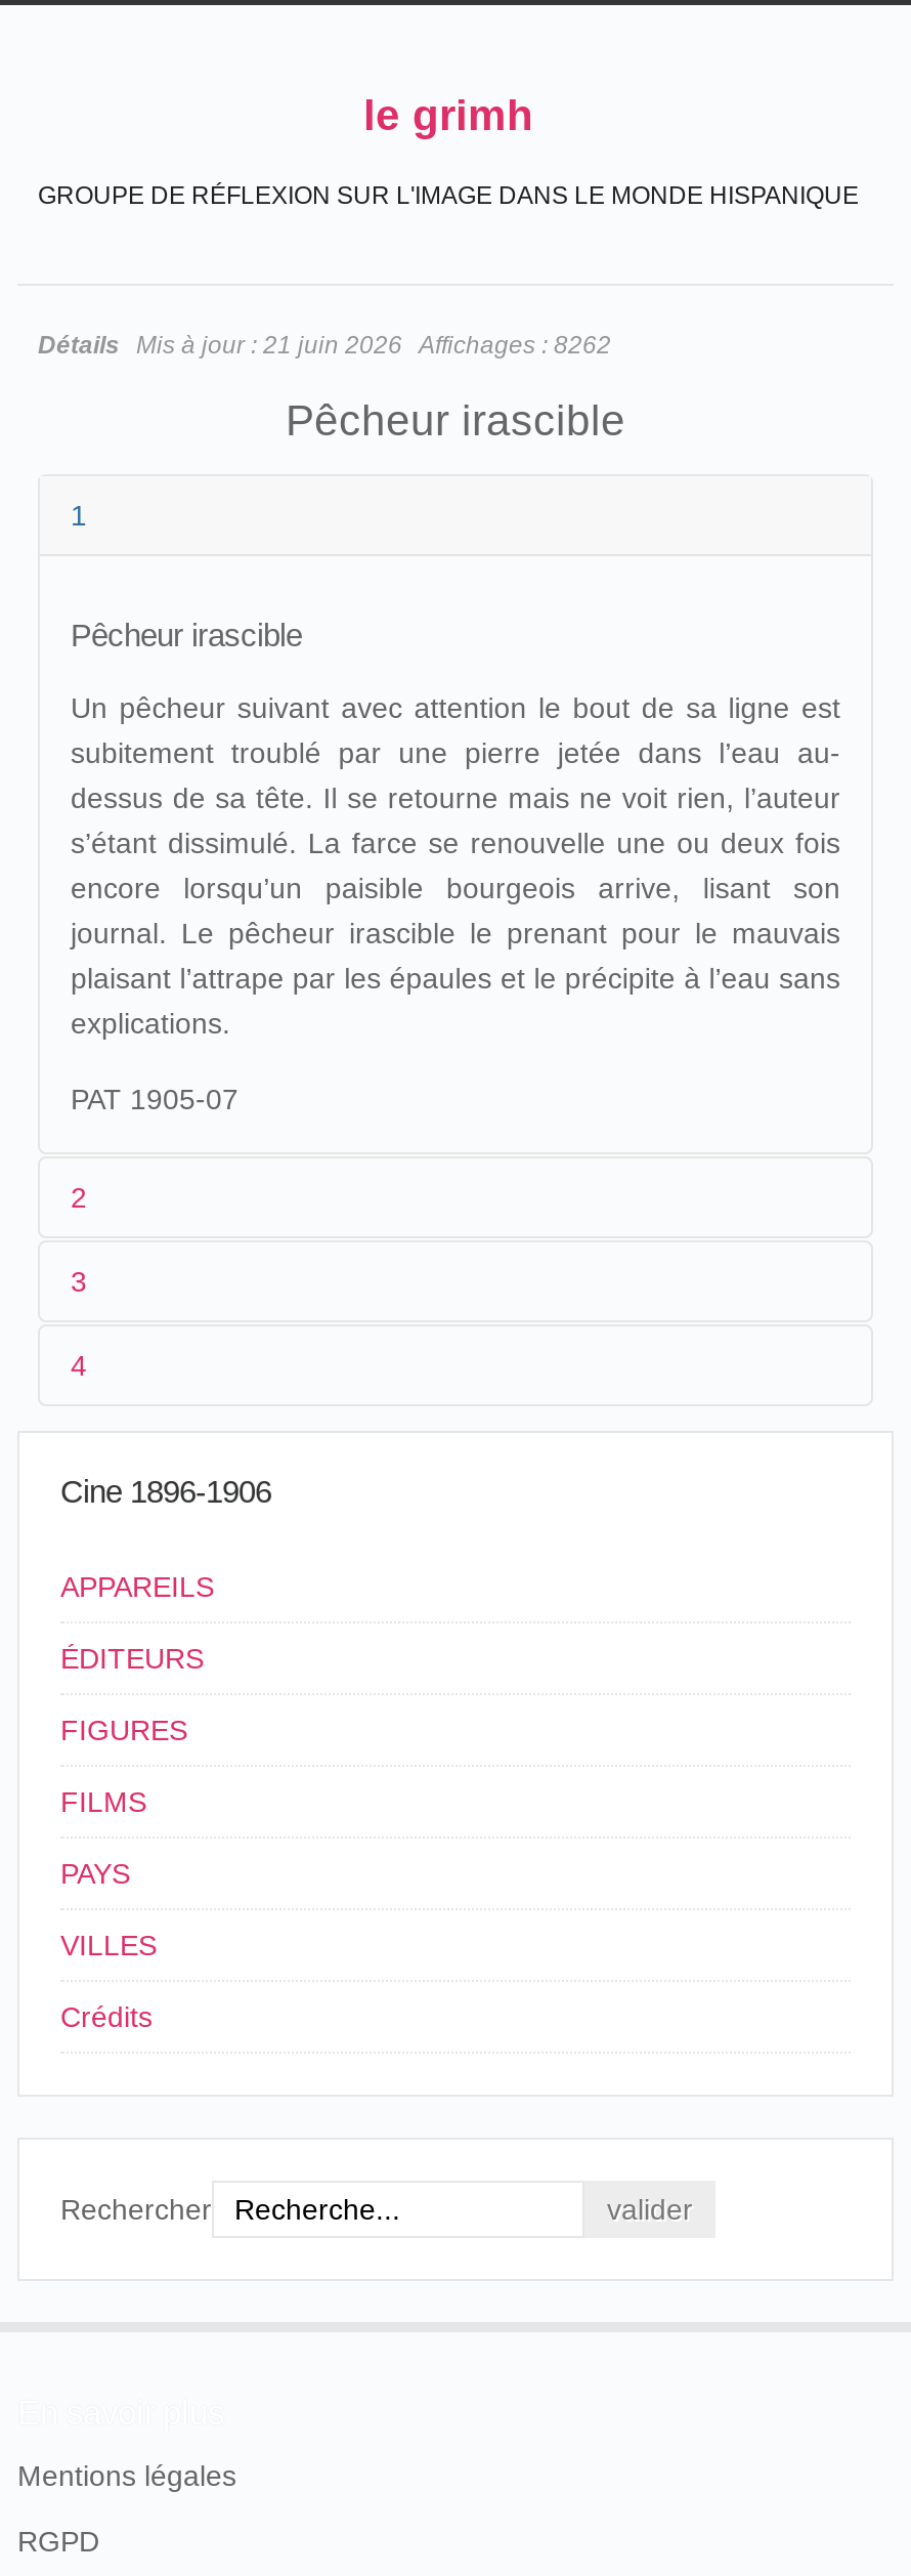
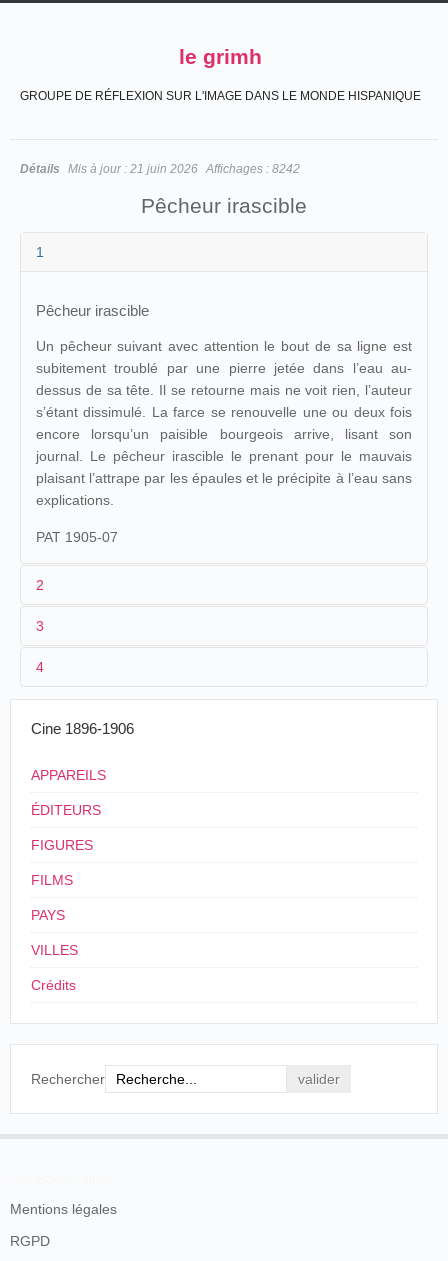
- Détails Mis à jour : 21 juin 2026 Affichages : 8262
+ Détails Mis à jour : 21 juin 2026 Affichages : 8242
